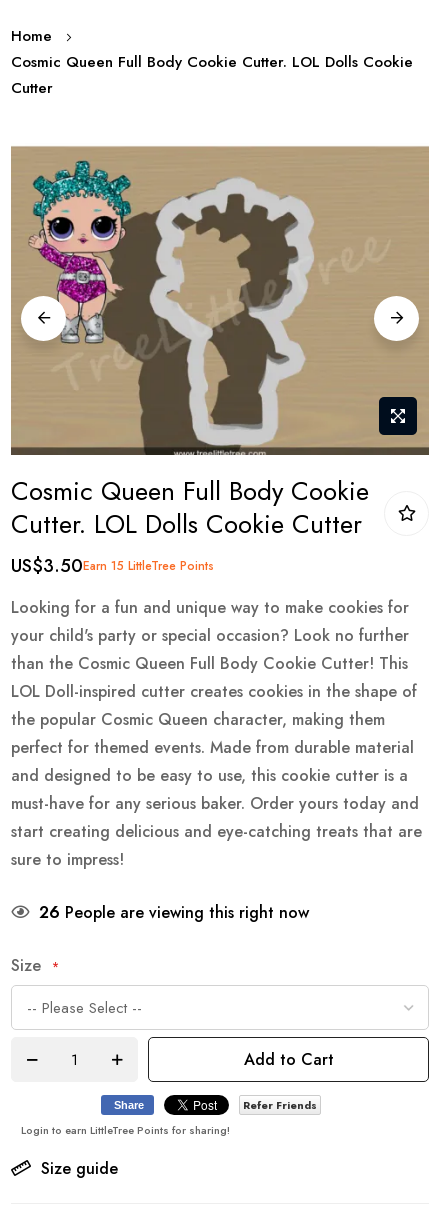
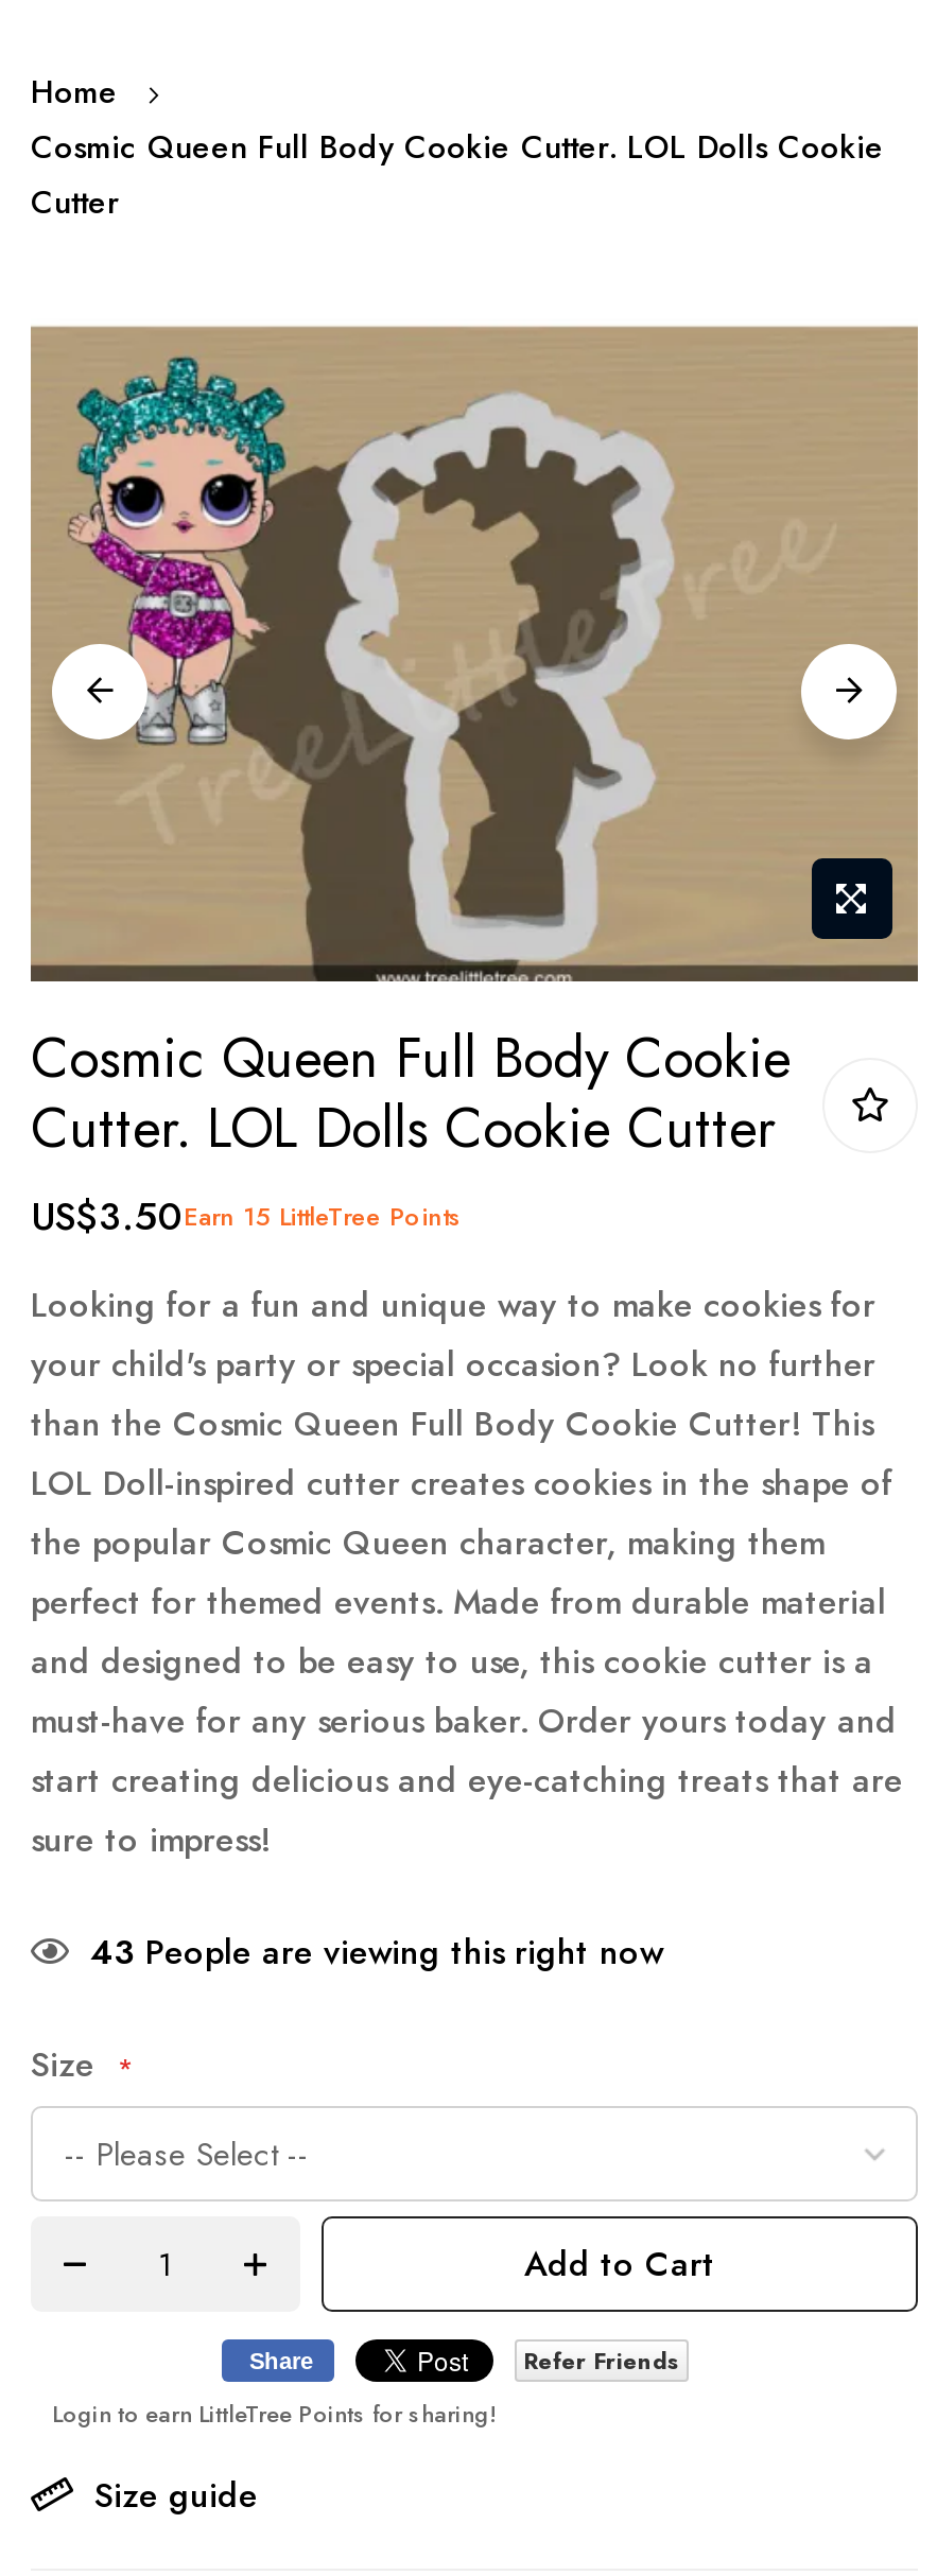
- 26 People are viewing this right now
+ 43 People are viewing this right now
